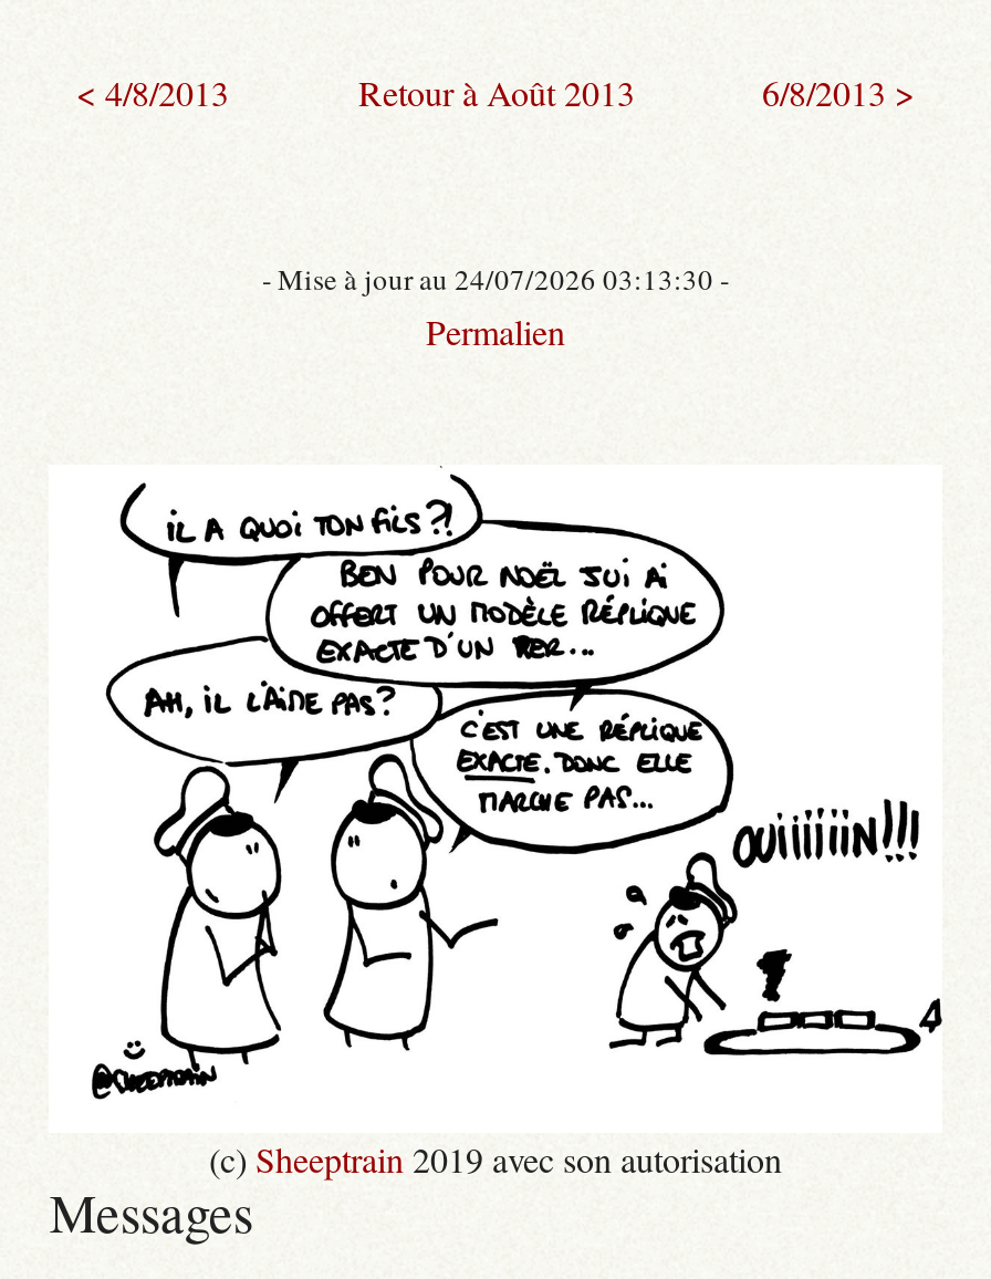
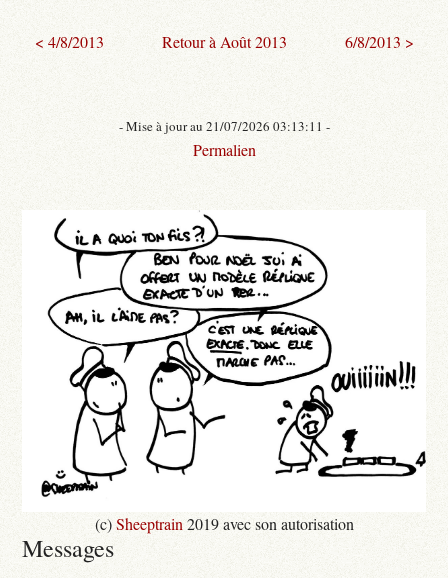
- - Mise à jour au 24/07/2026 03:13:30 -
+ - Mise à jour au 21/07/2026 03:13:11 -
